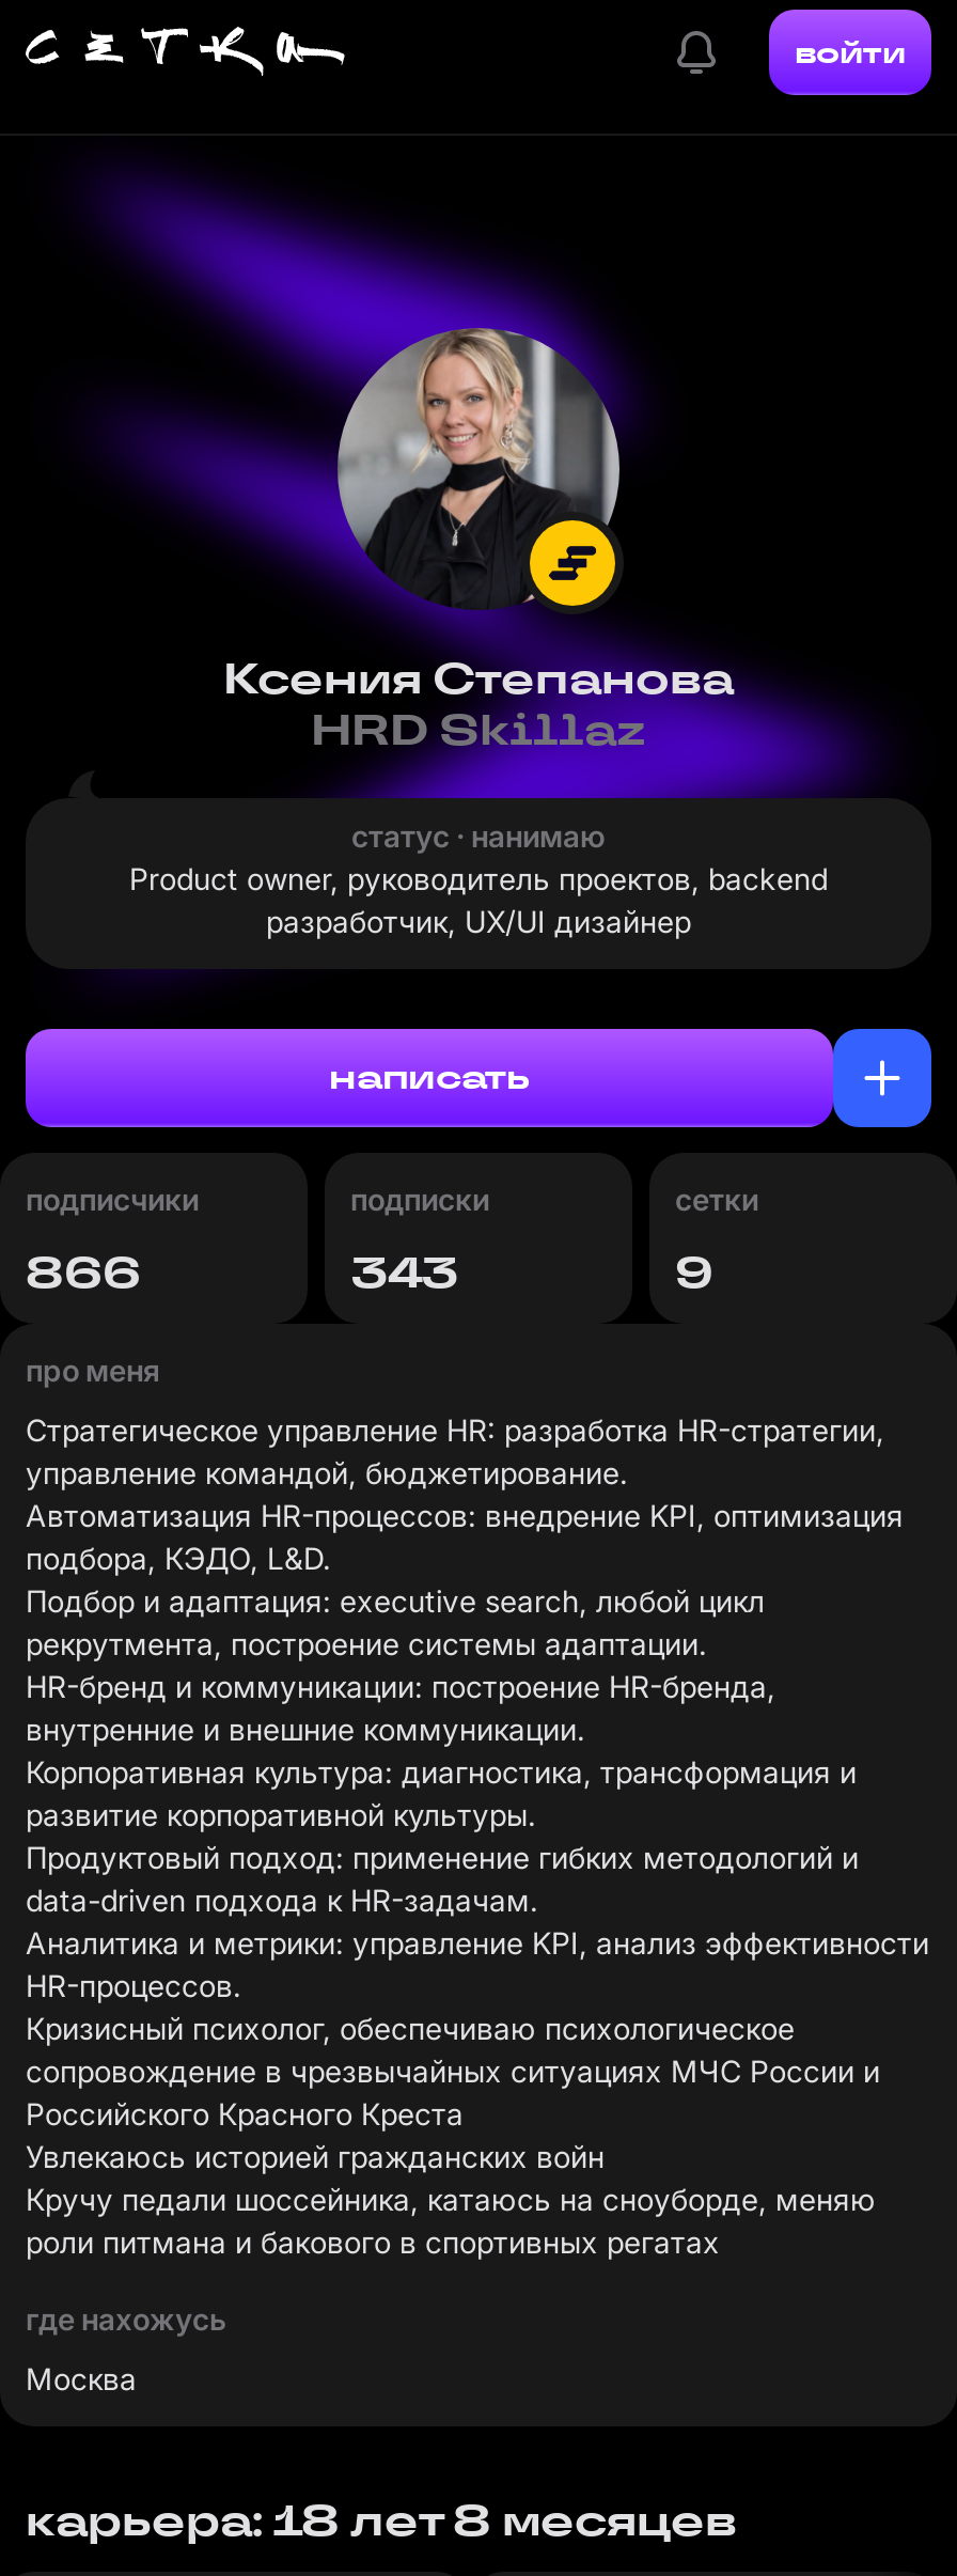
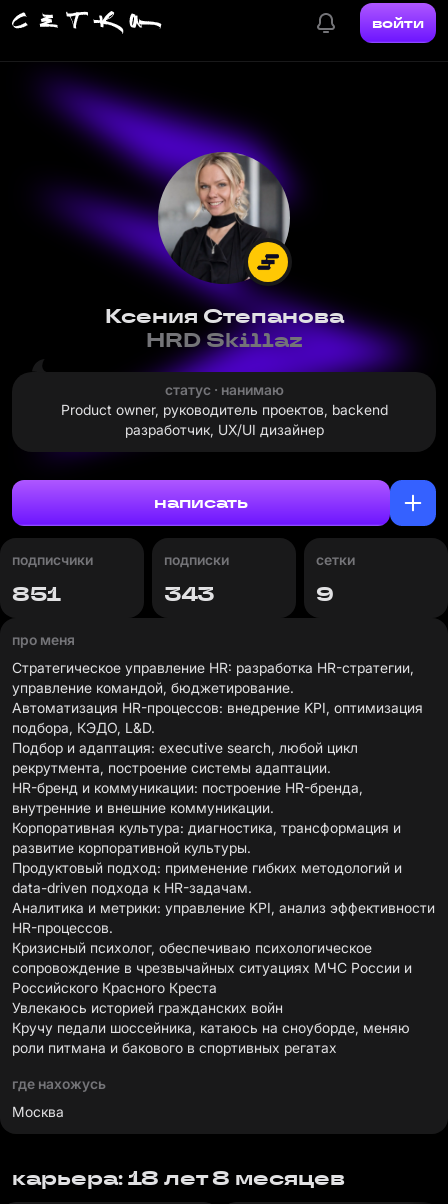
- 866
+ 851
